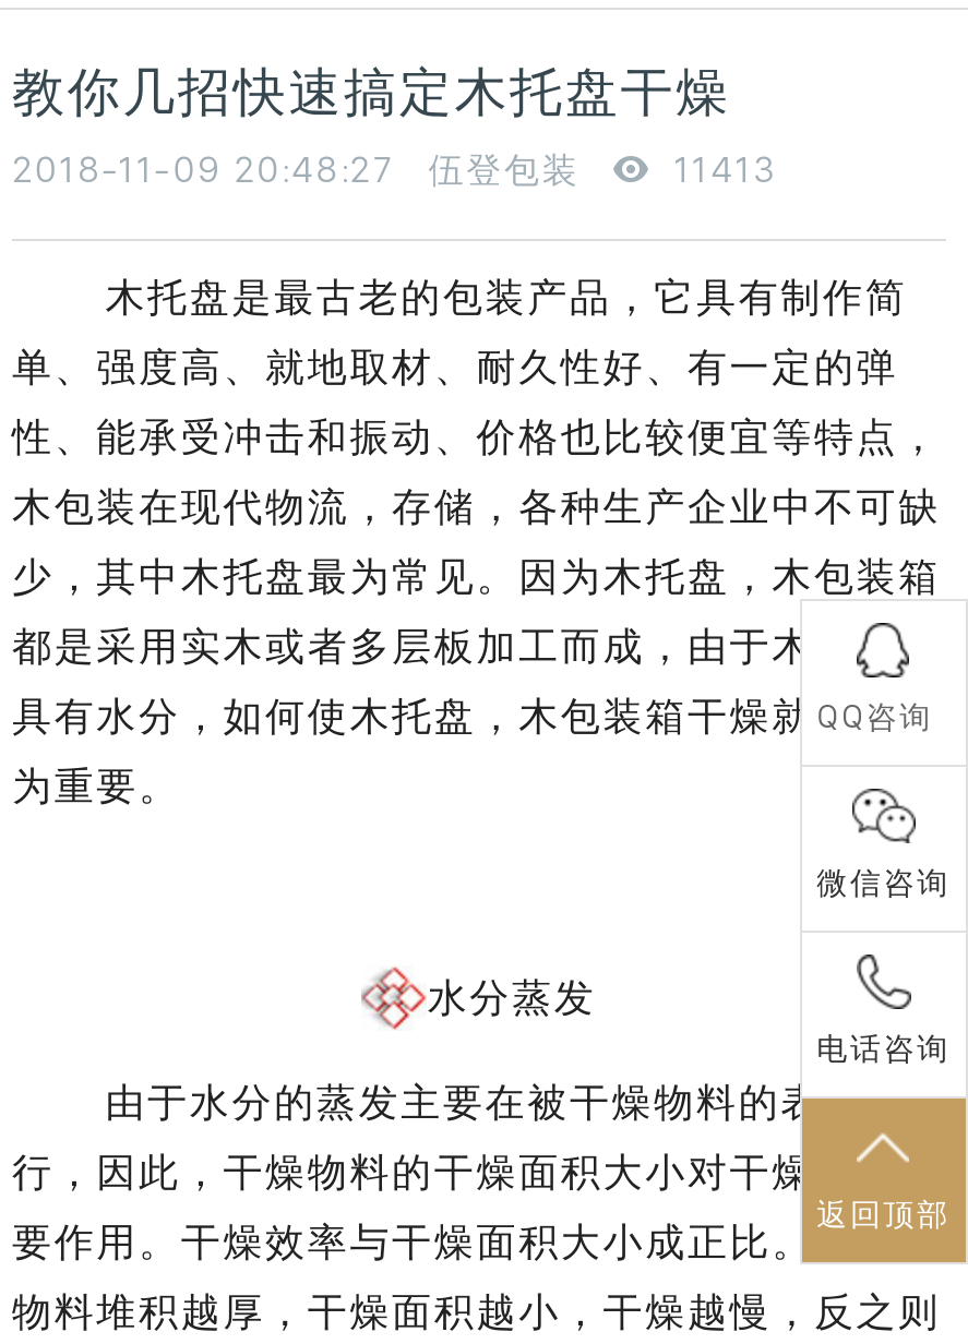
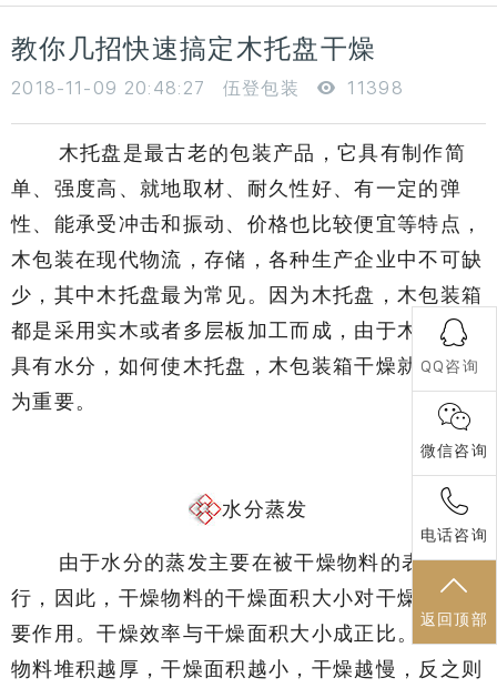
- 11413
+ 11398
